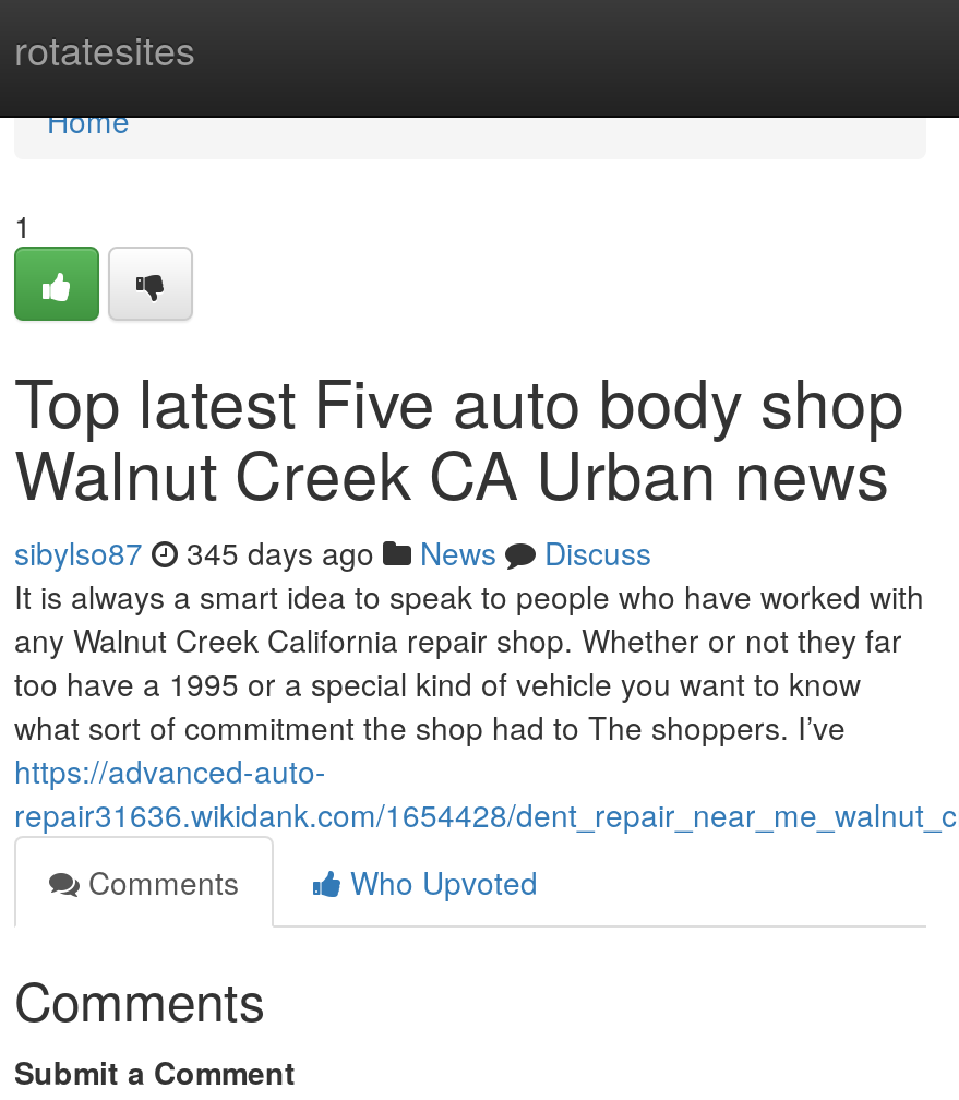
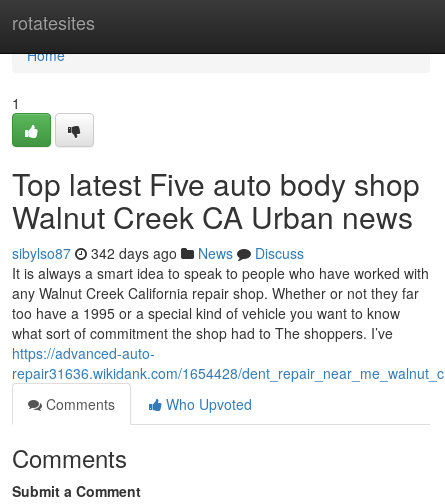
- sibylso87 345 days ago News Discuss
+ sibylso87 342 days ago News Discuss
